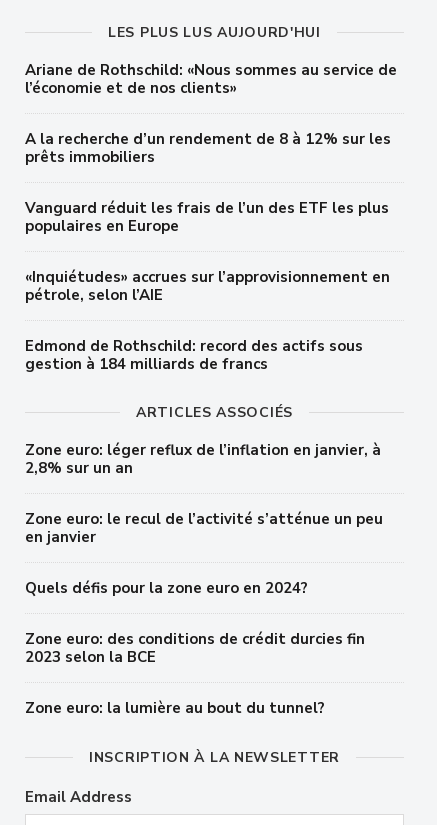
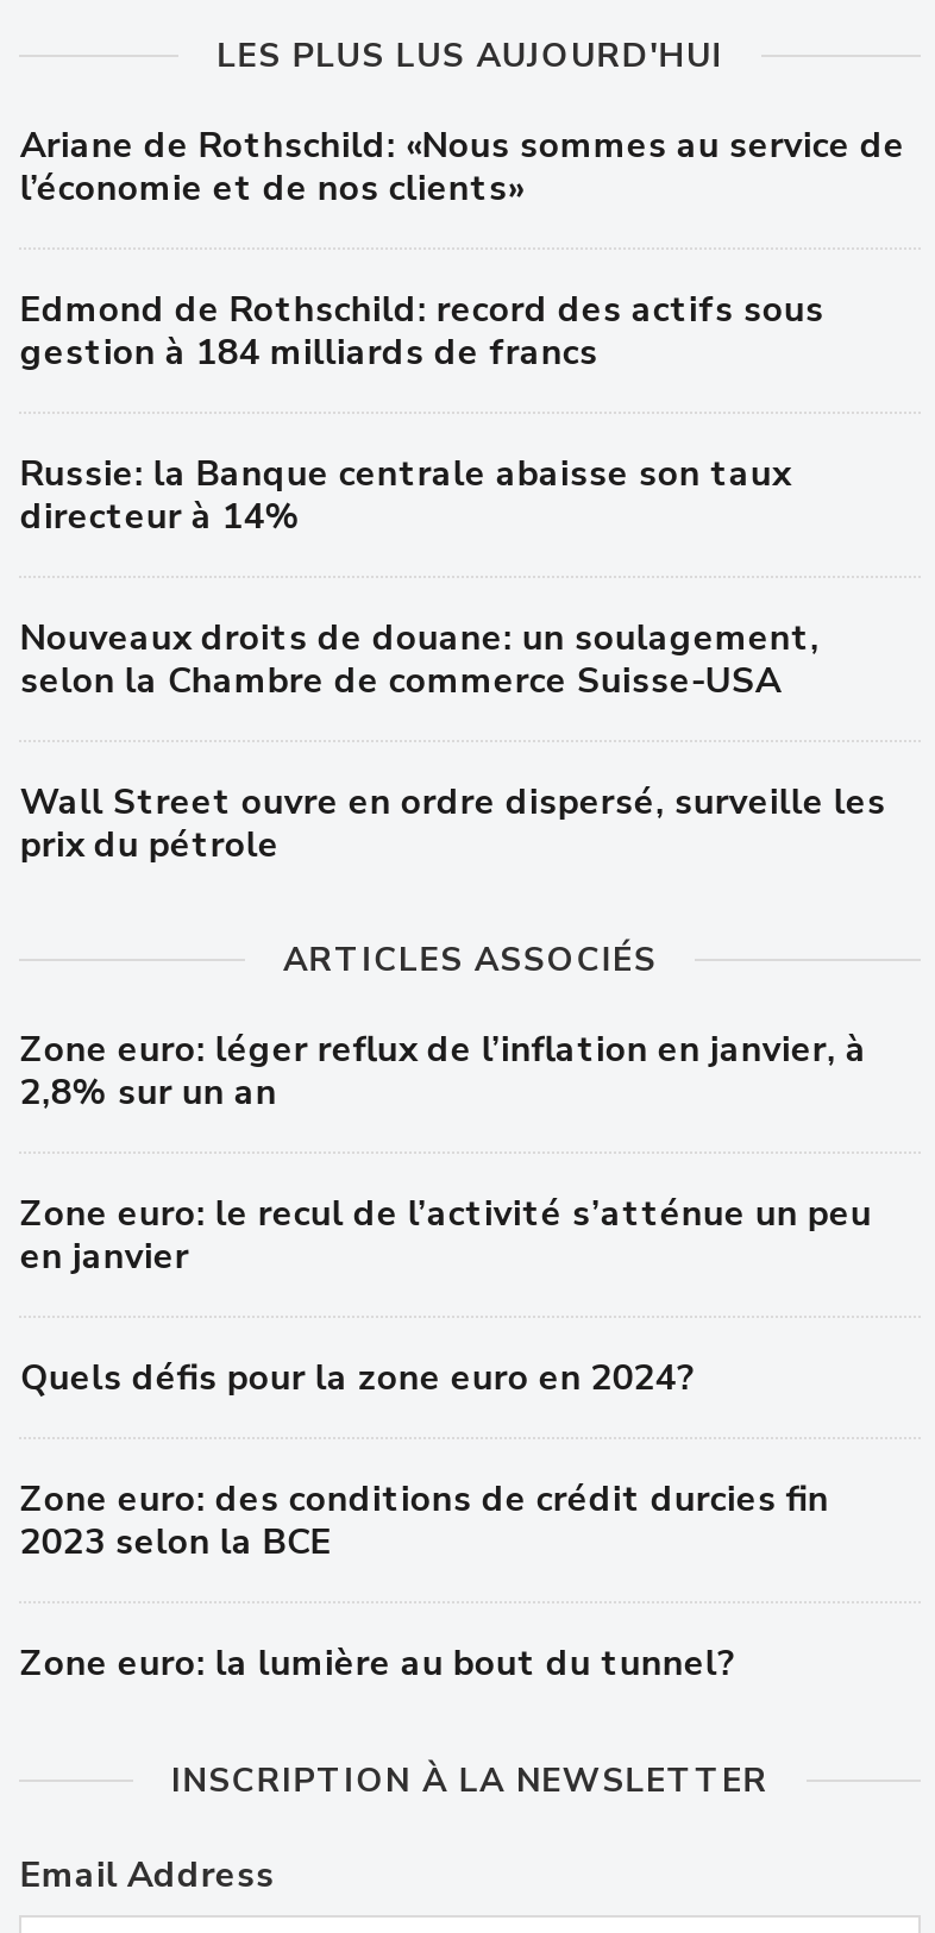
- A la recherche d’un rendement de 8 à 12% sur les
- prêts immobiliers
- Vanguard réduit les frais de l’un des ETF les plus
- populaires en Europe
- «Inquiétudes» accrues sur l’approvisionnement en
- pétrole, selon l’AIE

moved up: Edmond de Rothschild: record des actifs sous | gestion à 184 milliards de francs

+ Russie: la Banque centrale abaisse son taux
+ directeur à 14%
+ Nouveaux droits de douane: un soulagement,
+ selon la Chambre de commerce Suisse-USA
+ Wall Street ouvre en ordre dispersé, surveille les
+ prix du pétrole
